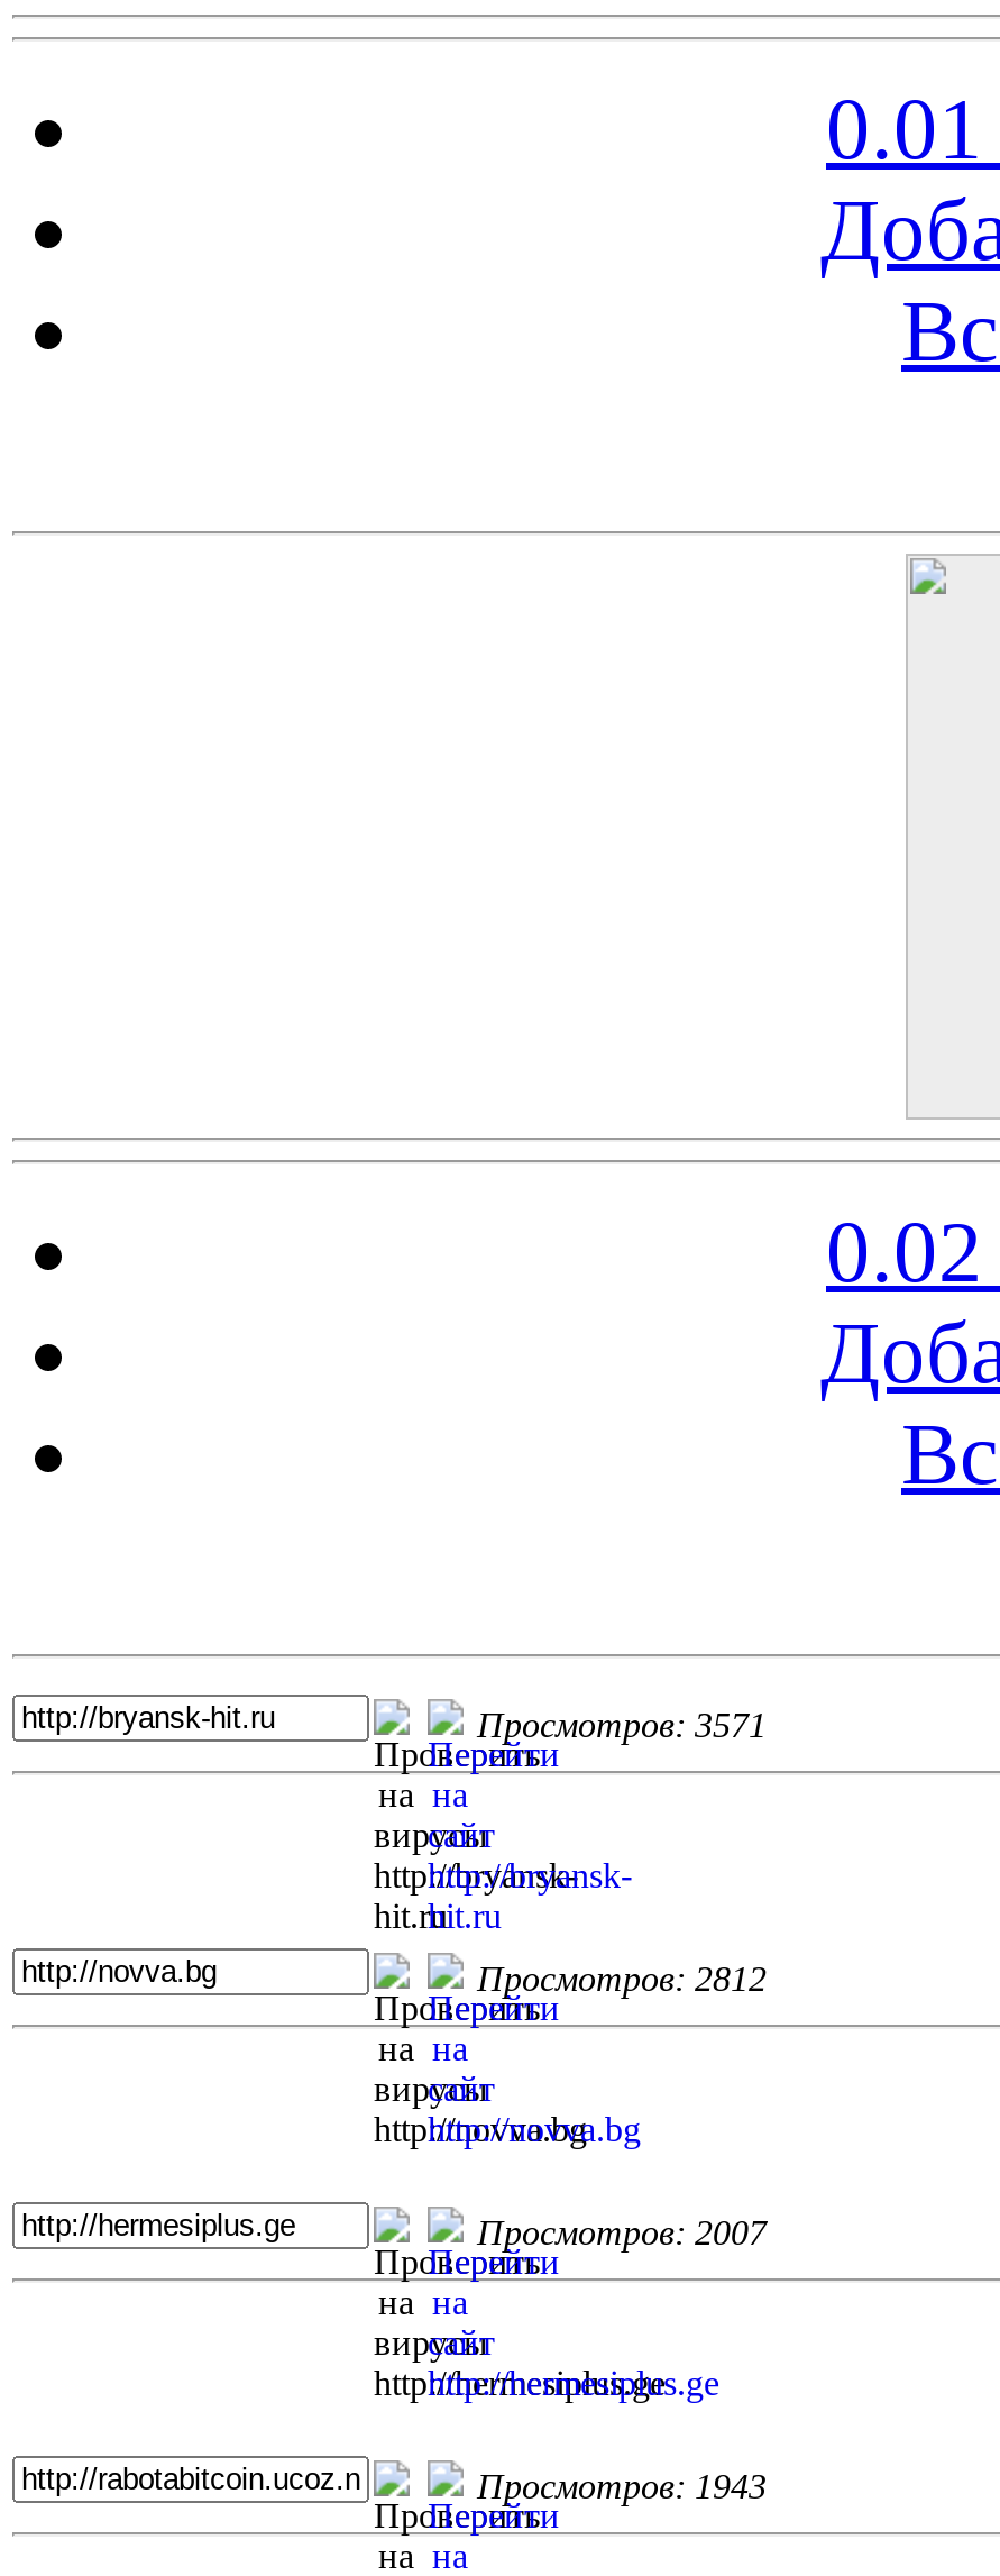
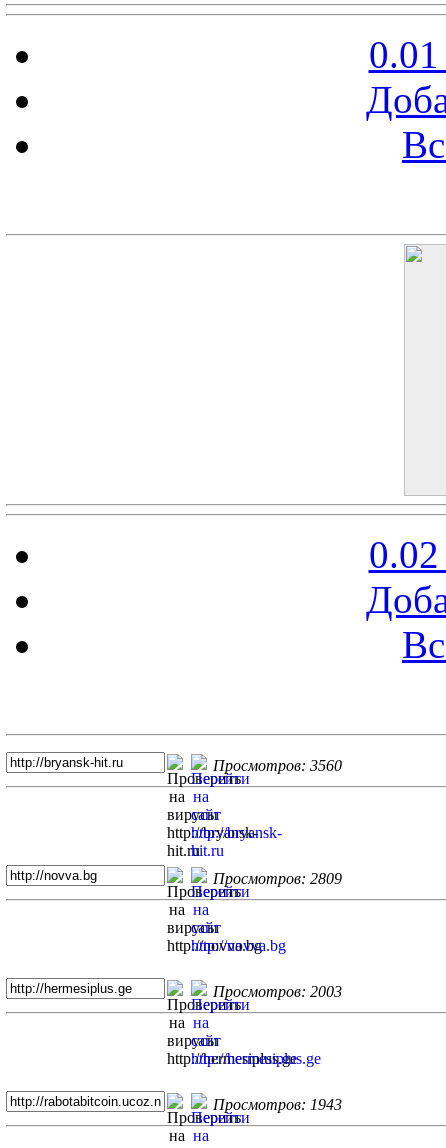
- Просмотров: 3571
+ Просмотров: 3560

- Просмотров: 2812
+ Просмотров: 2809

- Просмотров: 2007
+ Просмотров: 2003
